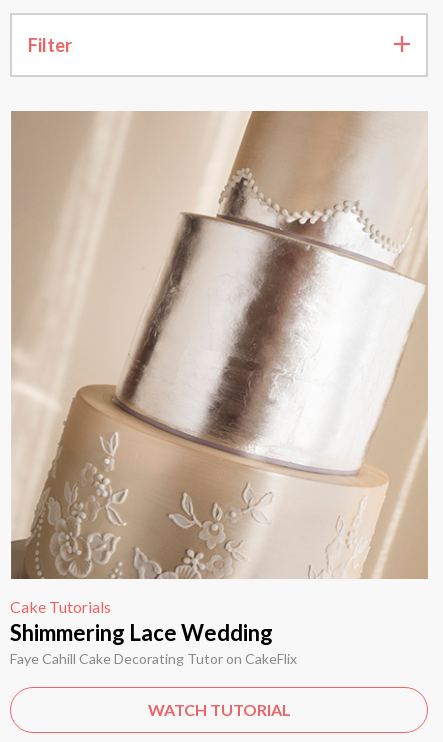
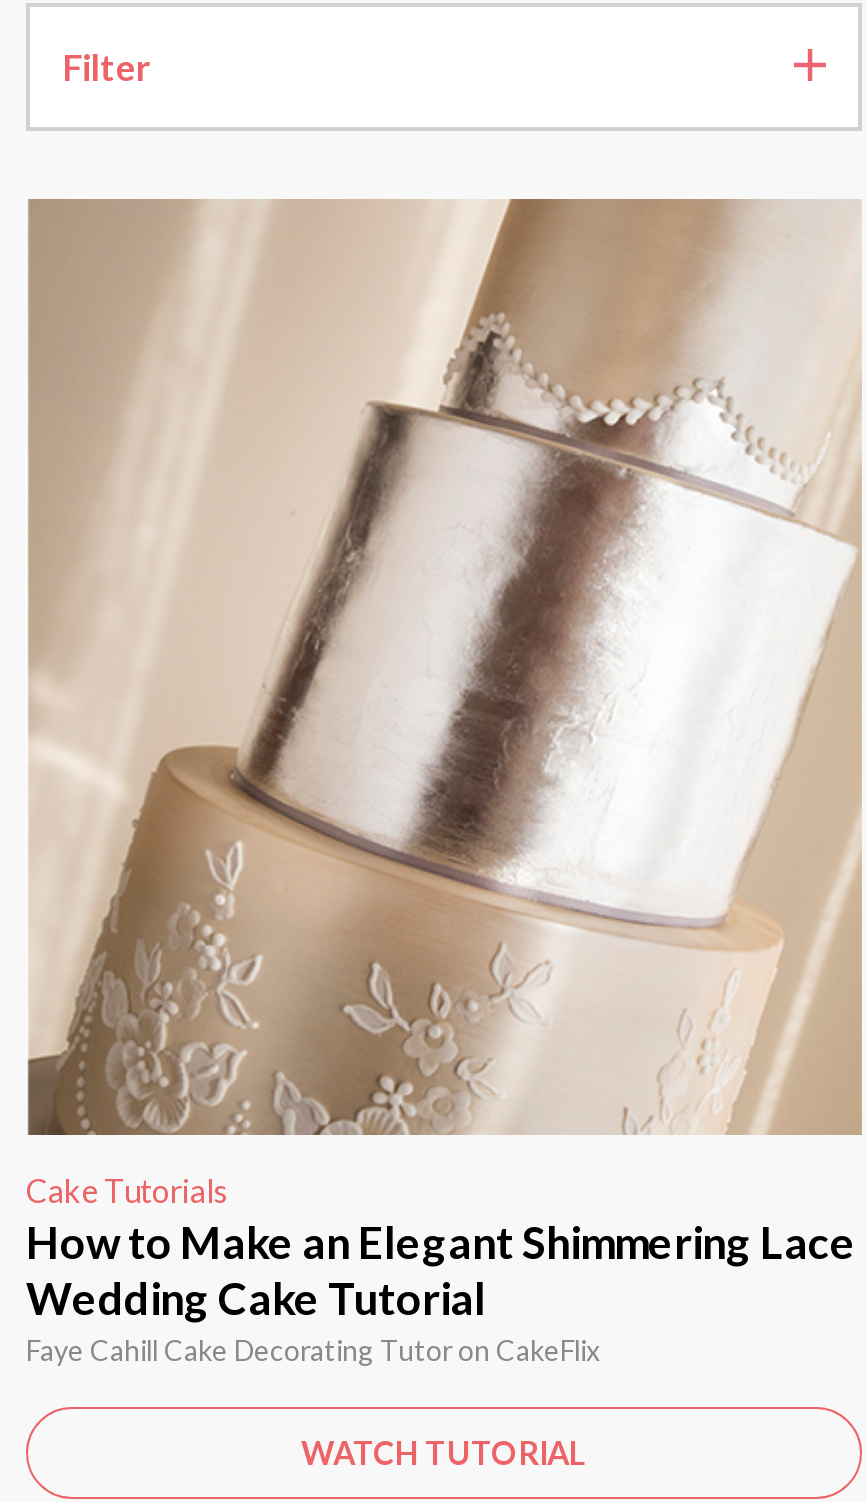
- Shimmering Lace Wedding
+ How to Make an Elegant Shimmering Lace
+ Wedding Cake Tutorial
